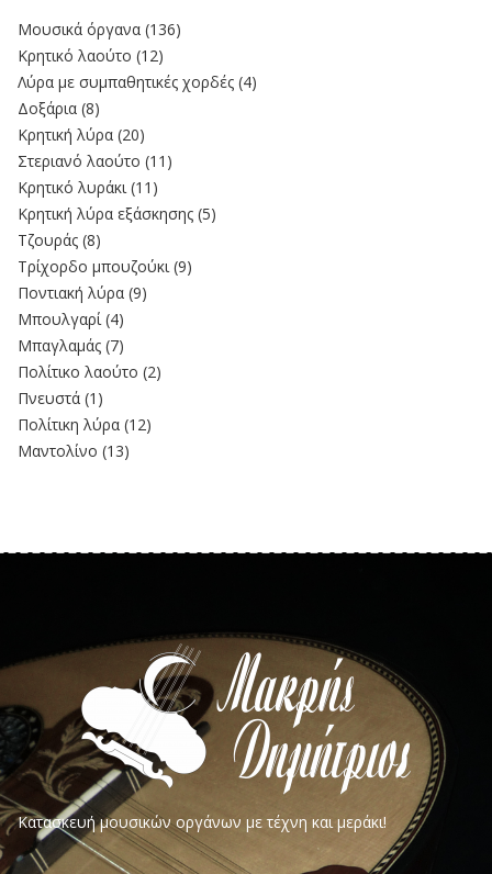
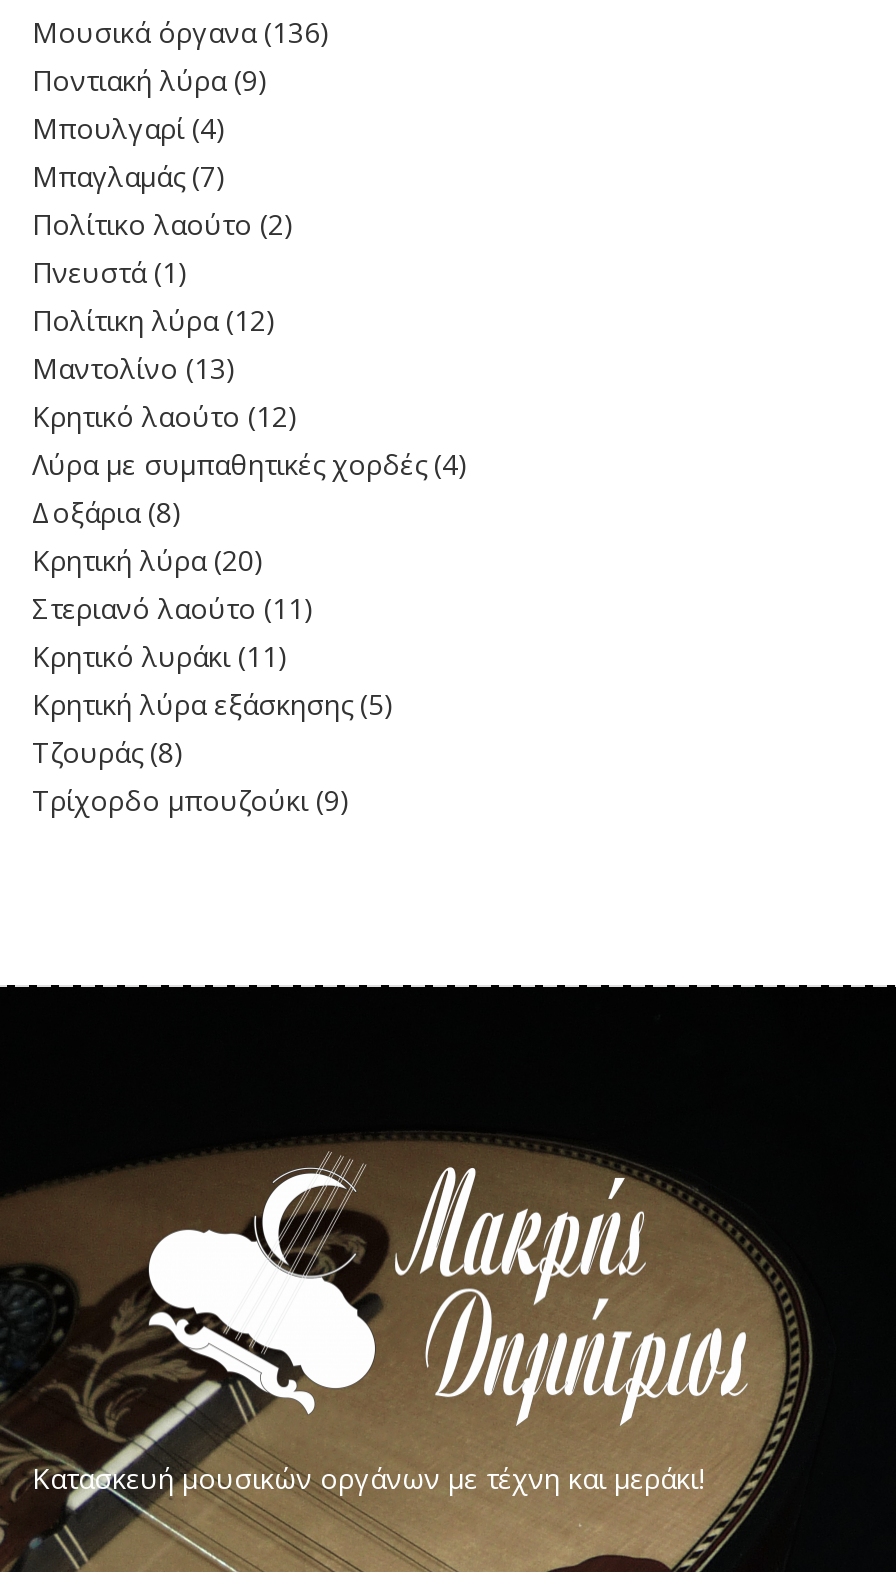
moved down: Κρητικό λαούτο (12) | Λύρα με συμπαθητικές χορδές (4) | Δοξάρια (8) | ... | Τζουράς (8) | Τρίχορδο μπουζούκι (9)

moved up: Ποντιακή λύρα (9) | Μπουλγαρί (4) | Μπαγλαμάς (7) | Πολίτικο λαούτο (2) | Πνευστά (1) | Πολίτικη λύρα (12) | Μαντολίνο (13)
